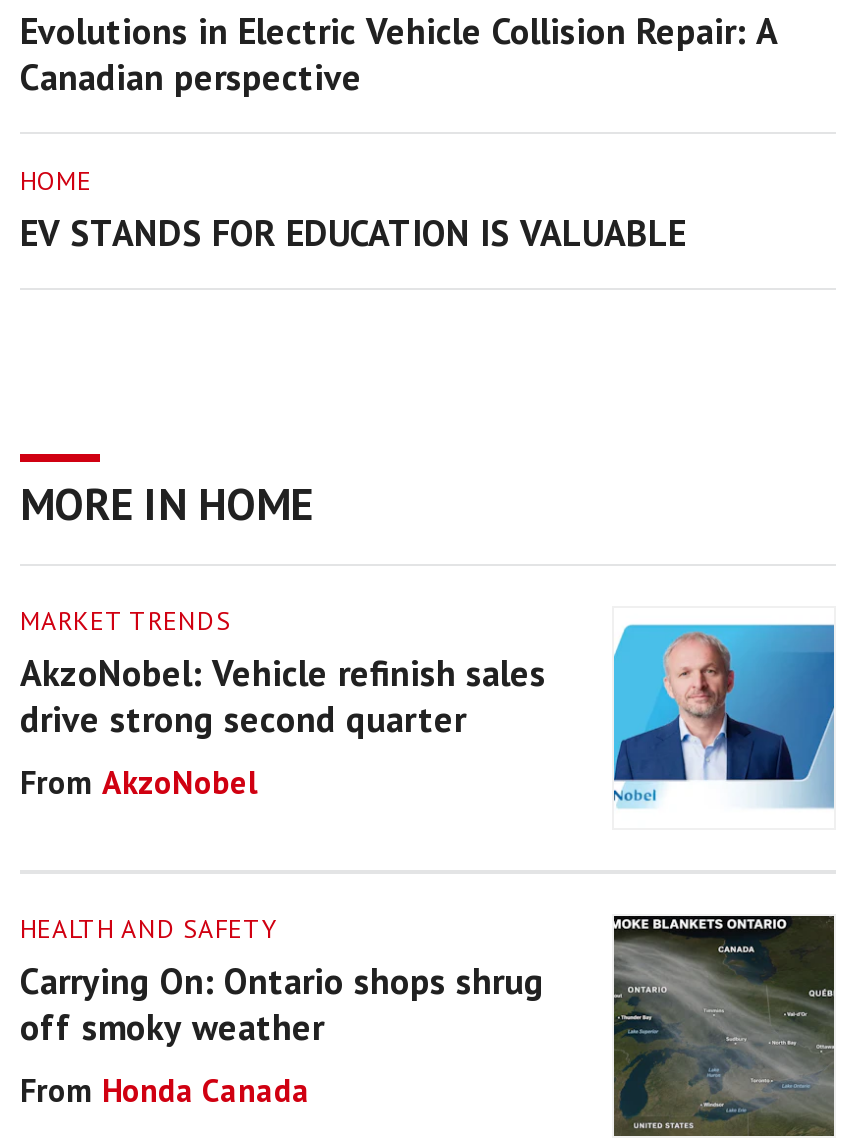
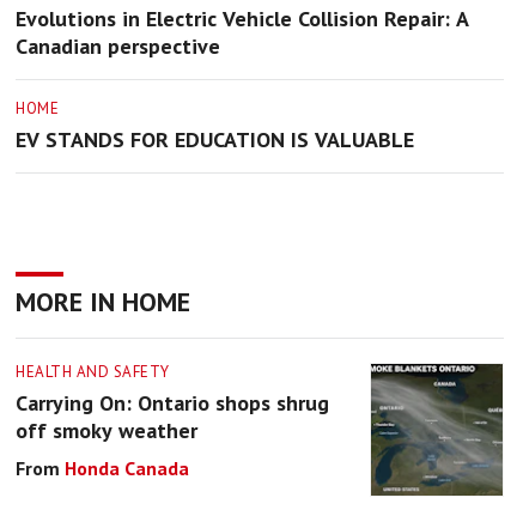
- [image]
- MARKET TRENDS
- AkzoNobel: Vehicle refinish sales
- drive strong second quarter
- AkzoNobel
